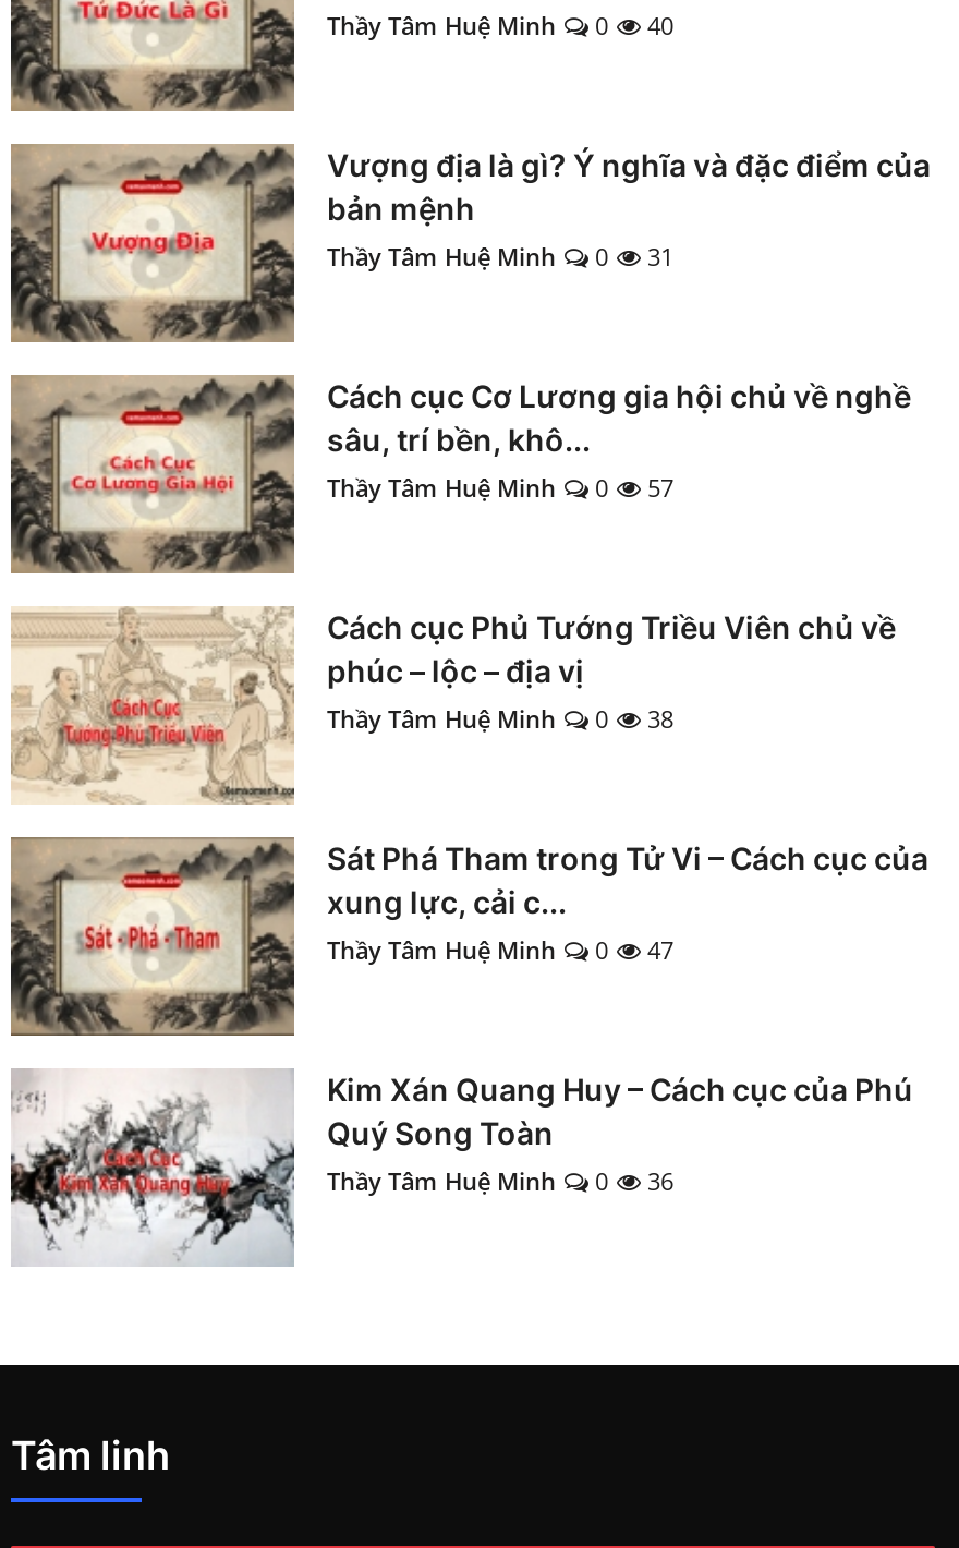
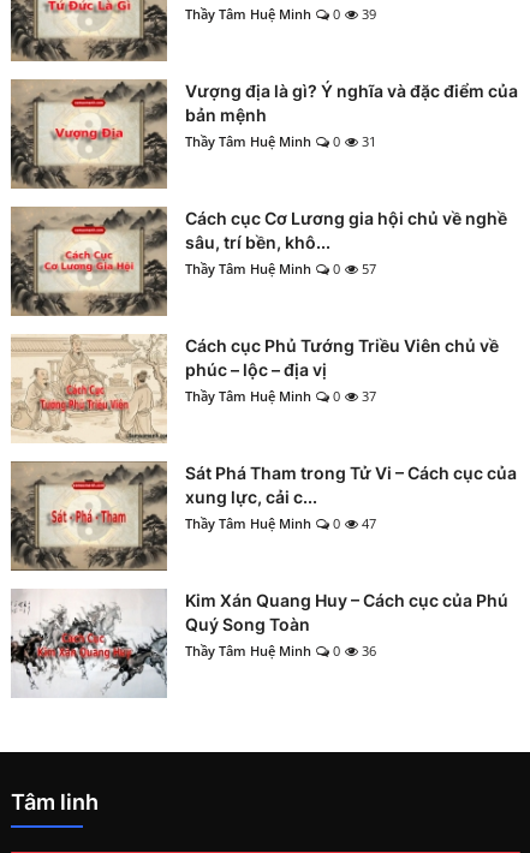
- Thầy Tâm Huệ Minh 0 40
+ Thầy Tâm Huệ Minh 0 39

- Thầy Tâm Huệ Minh 0 38
+ Thầy Tâm Huệ Minh 0 37
